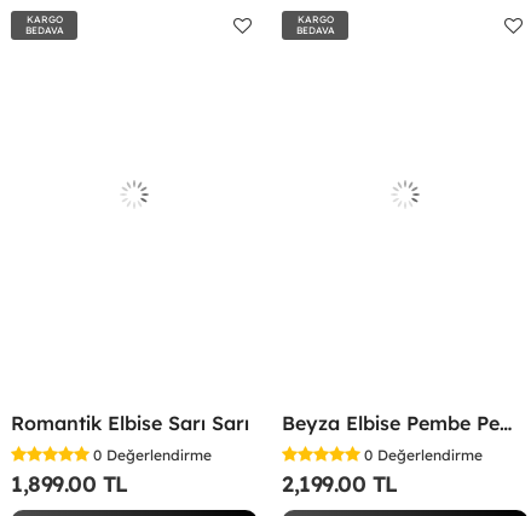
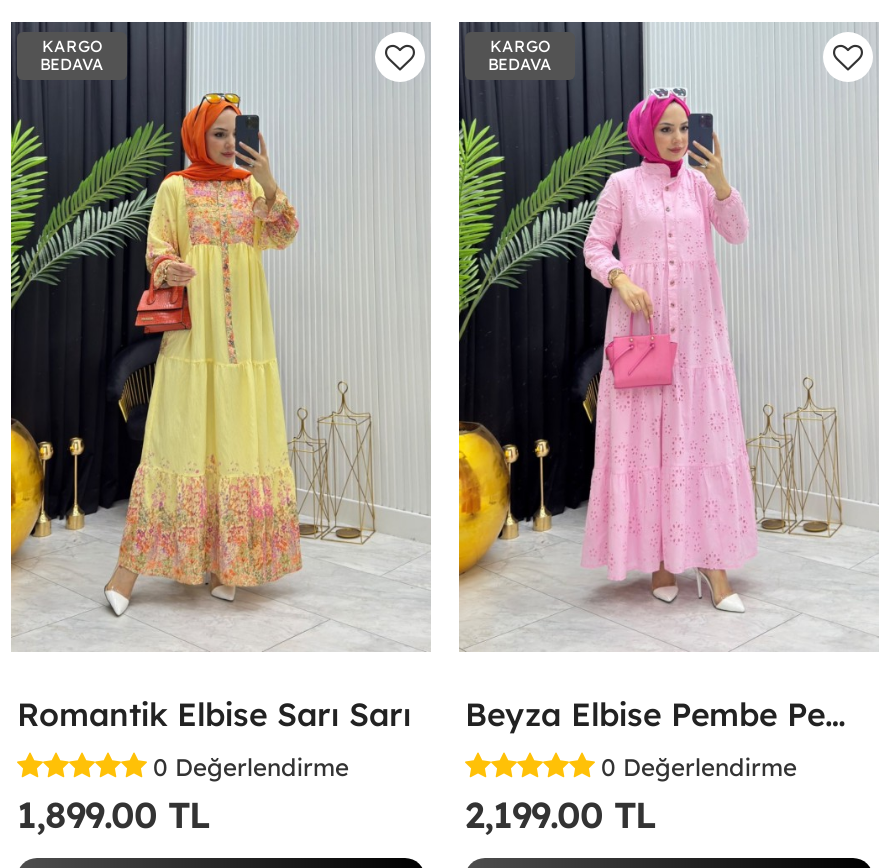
+ [image]

+ [image]
